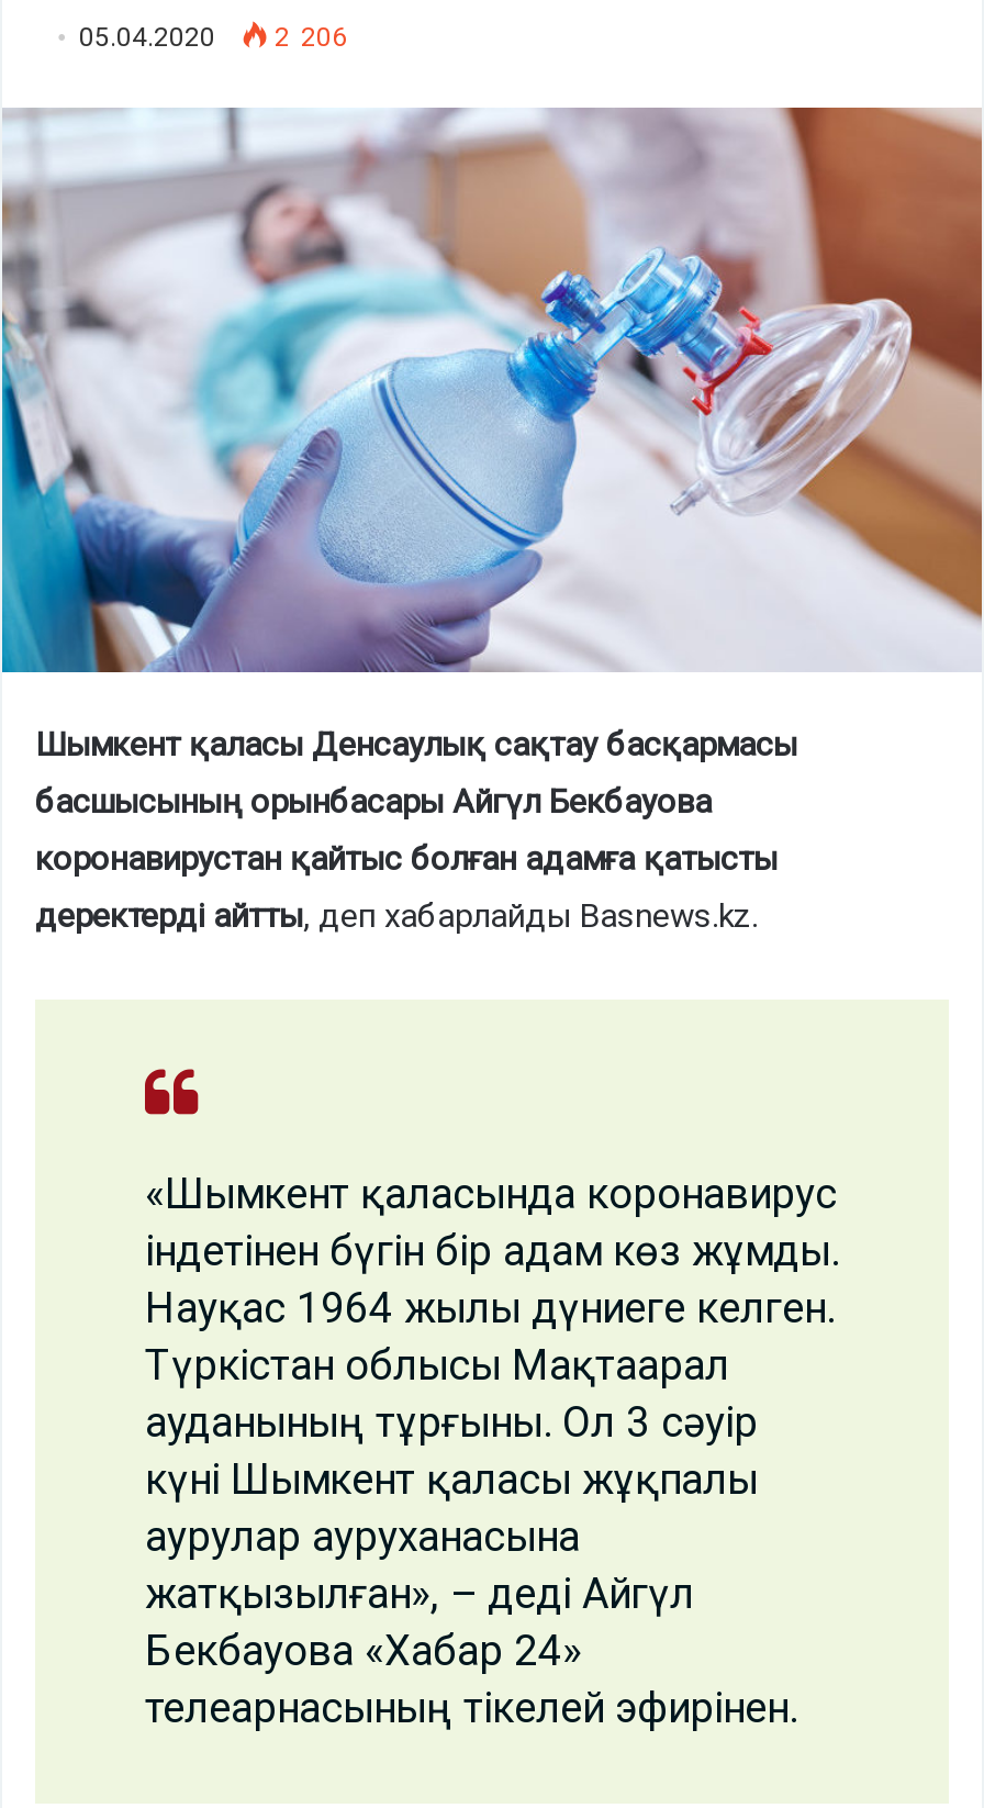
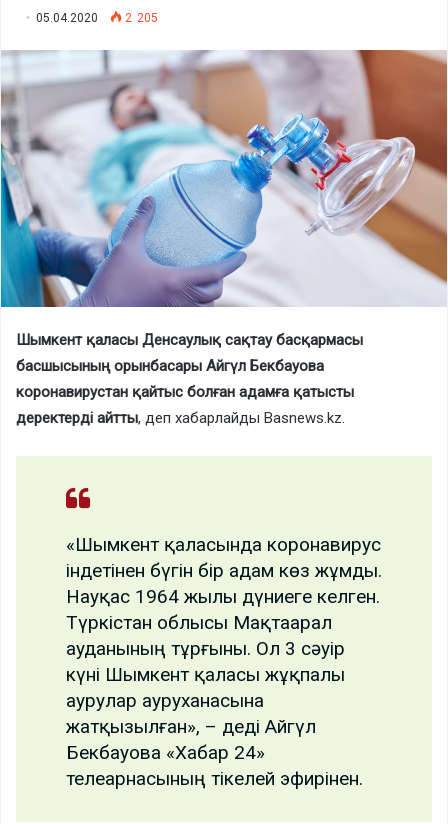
- 05.04.2020 2 206
+ 05.04.2020 2 205
